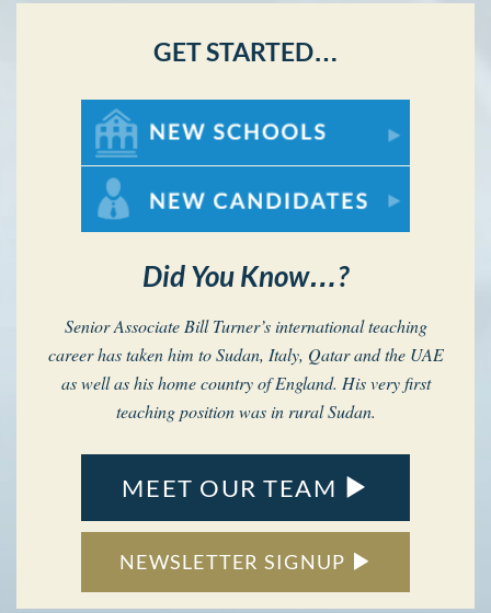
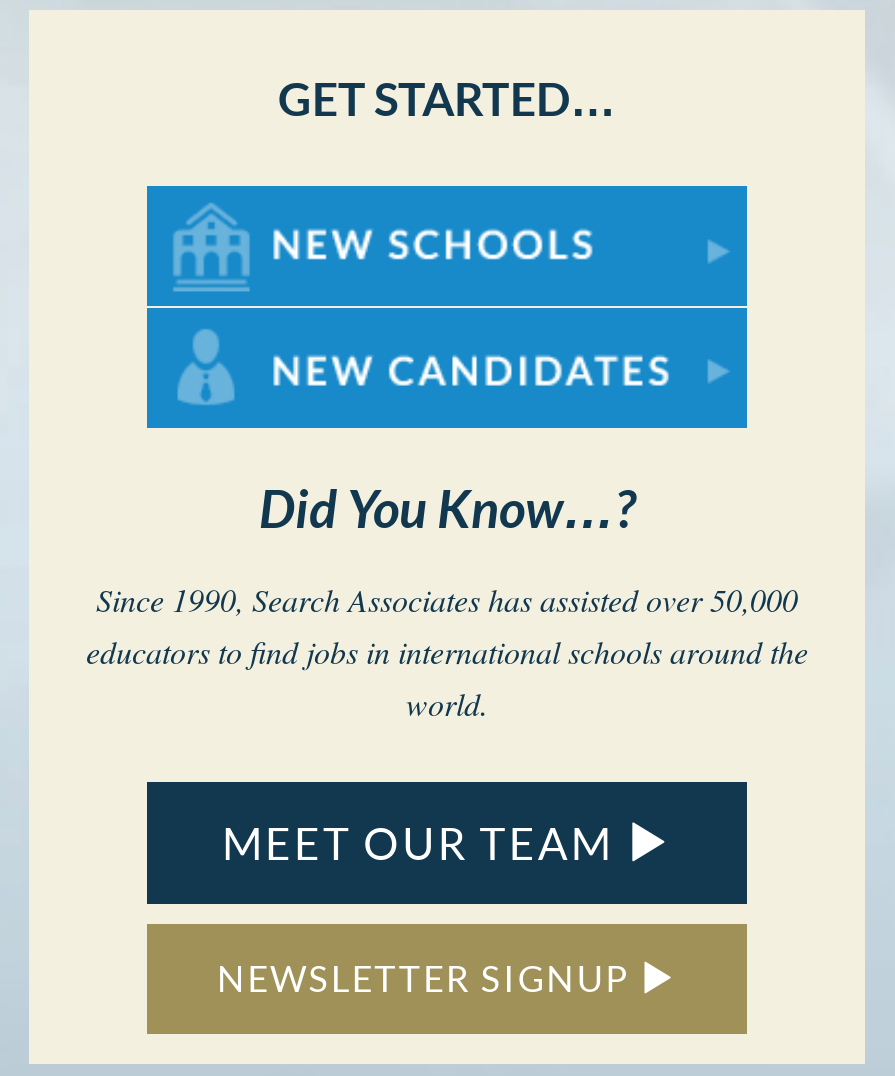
- Senior Associate Bill Turner’s international teaching
- career has taken him to Sudan, Italy, Qatar and the UAE
- as well as his home country of England. His very first
- teaching position was in rural Sudan.
+ Since 1990, Search Associates has assisted over 50,000
+ educators to find jobs in international schools around the
+ world.
